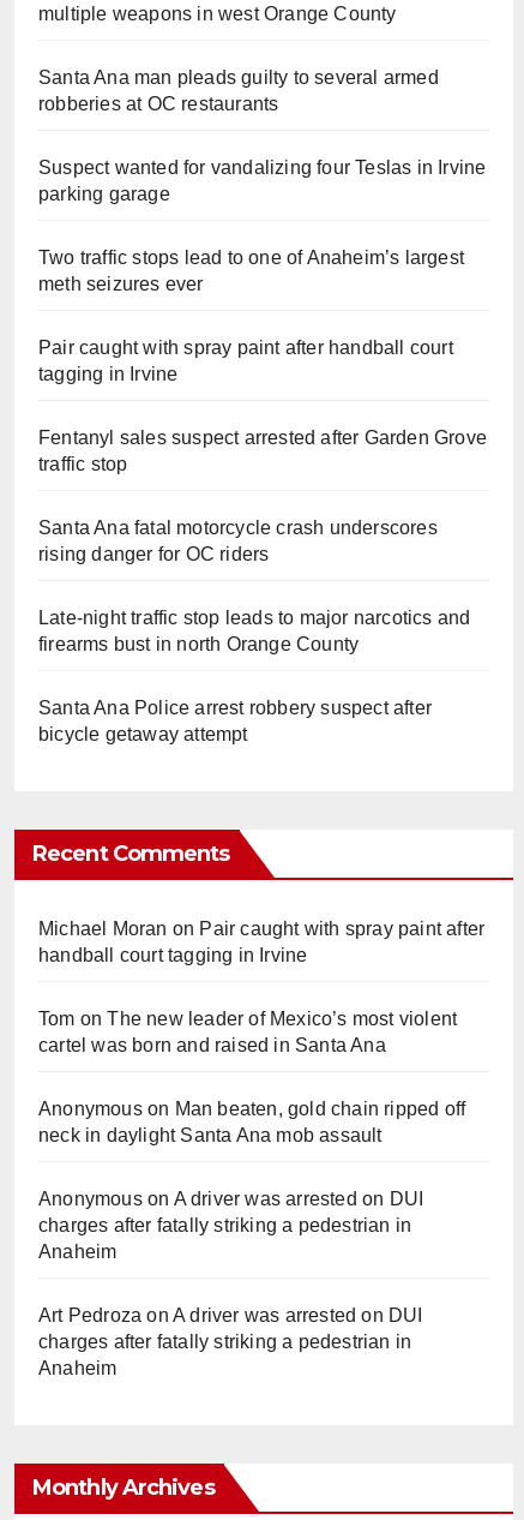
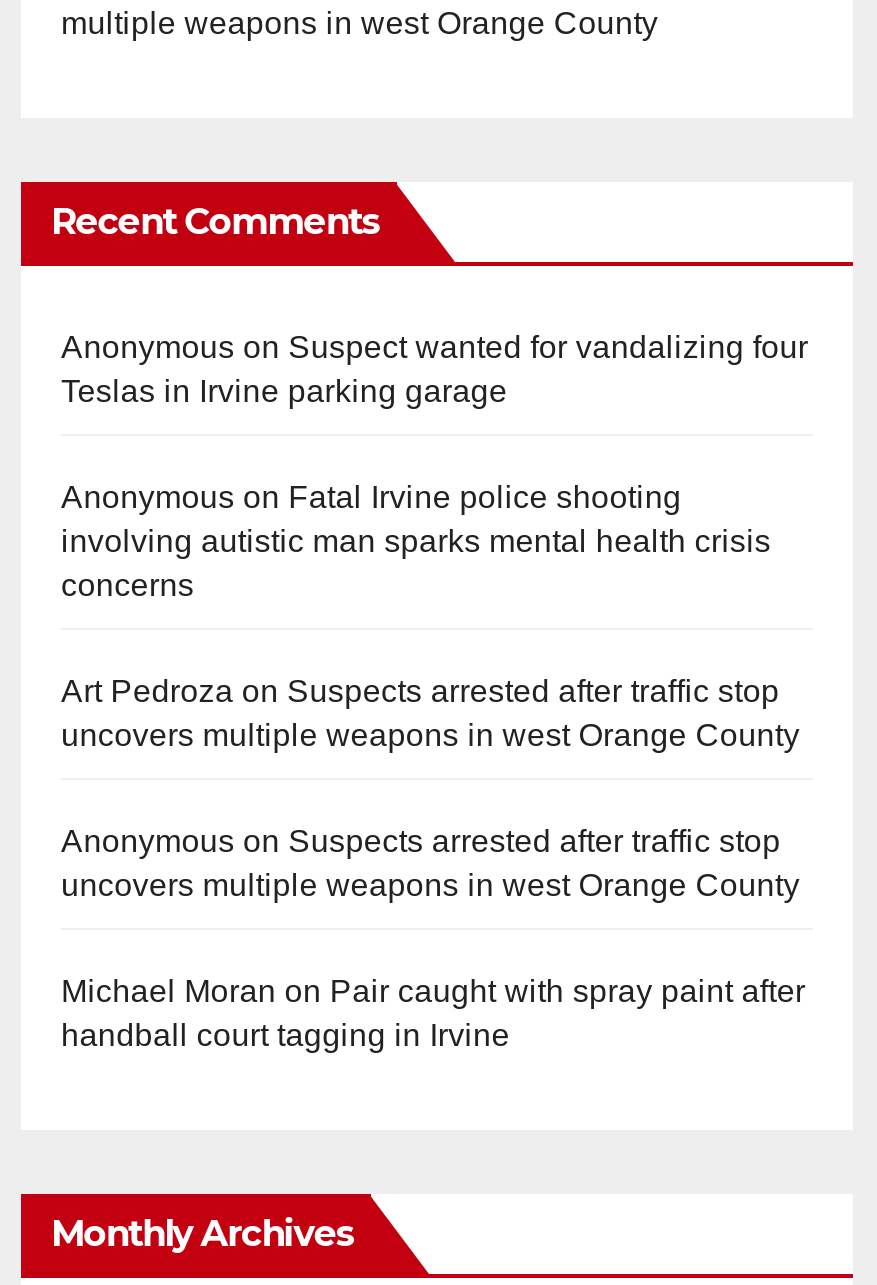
- Santa Ana man pleads guilty to several armed
- robberies at OC restaurants
- Suspect wanted for vandalizing four Teslas in Irvine
- parking garage
- Two traffic stops lead to one of Anaheim’s largest
- meth seizures ever
- Pair caught with spray paint after handball court
- tagging in Irvine
- Fentanyl sales suspect arrested after Garden Grove
- traffic stop
- Santa Ana fatal motorcycle crash underscores
- rising danger for OC riders
- Late‑night traffic stop leads to major narcotics and
- firearms bust in north Orange County
- Santa Ana Police arrest robbery suspect after
- bicycle getaway attempt

+ Anonymous on Suspect wanted for vandalizing four
+ Teslas in Irvine parking garage
+ Anonymous on Fatal Irvine police shooting
+ involving autistic man sparks mental health crisis
+ concerns
+ Art Pedroza on Suspects arrested after traffic stop
+ uncovers multiple weapons in west Orange County
+ Anonymous on Suspects arrested after traffic stop
+ uncovers multiple weapons in west Orange County

- Tom on The new leader of Mexico’s most violent
- cartel was born and raised in Santa Ana
- Anonymous on Man beaten, gold chain ripped off
- neck in daylight Santa Ana mob assault
- Anonymous on A driver was arrested on DUI
- charges after fatally striking a pedestrian in
- Anaheim
- Art Pedroza on A driver was arrested on DUI
- charges after fatally striking a pedestrian in
- Anaheim
